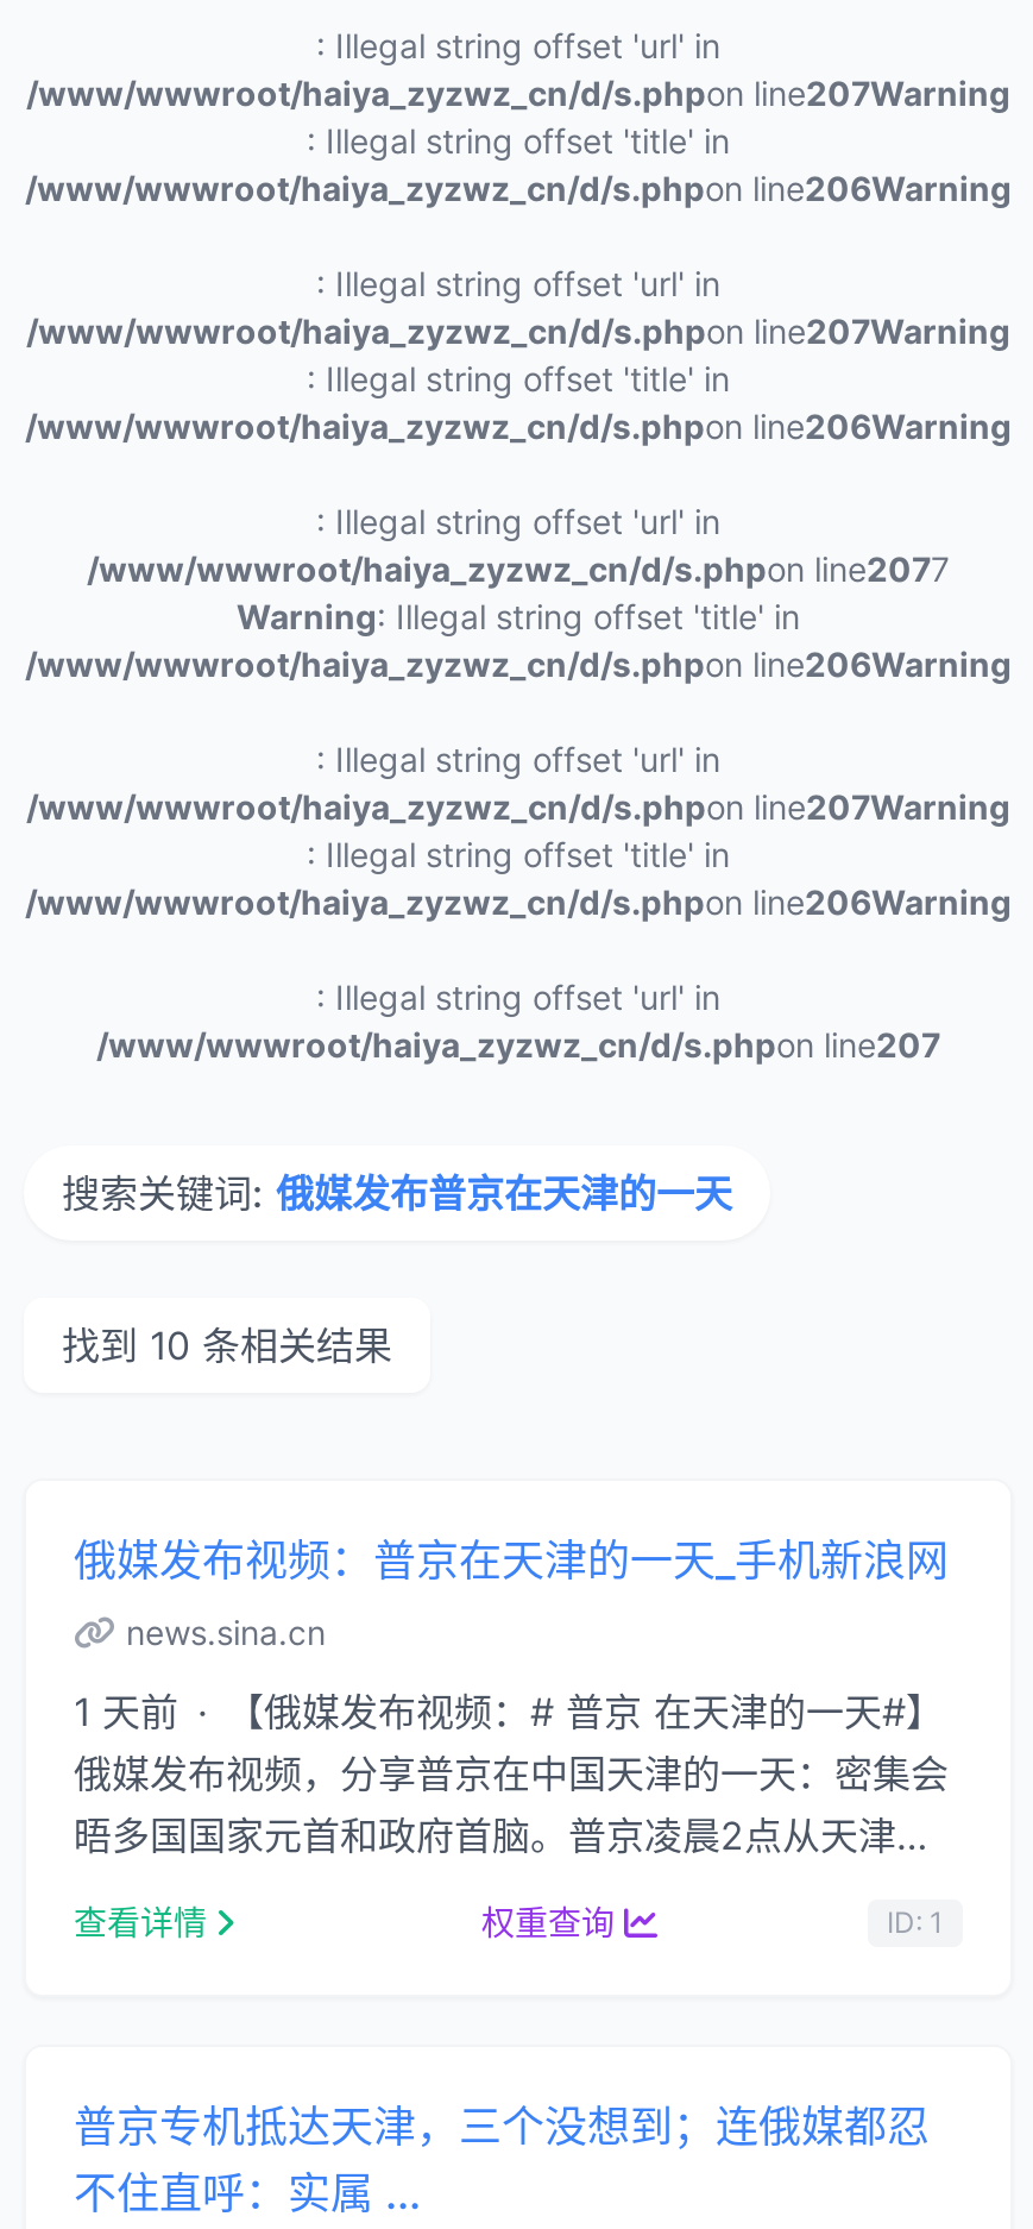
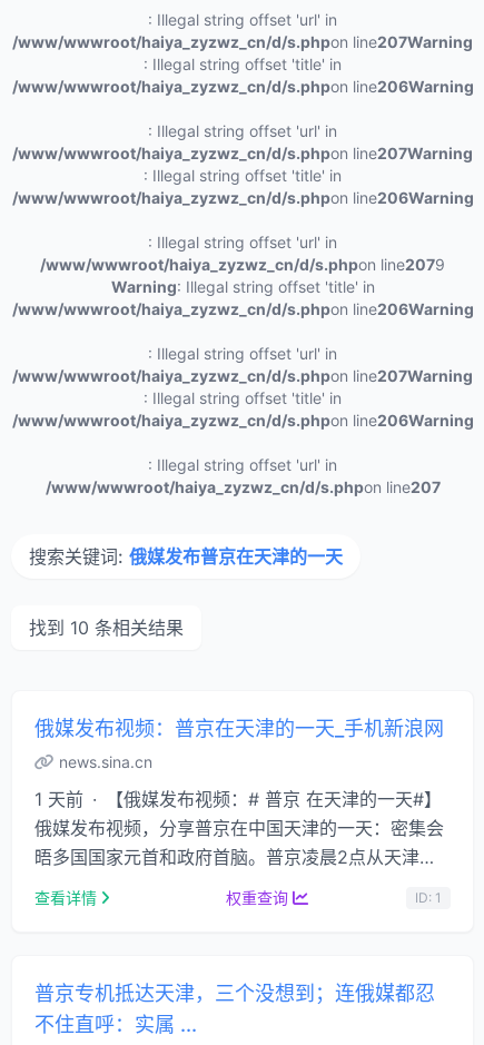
- /www/wwwroot/haiya_zyzwz_cn/d/s.phpon line2077
+ /www/wwwroot/haiya_zyzwz_cn/d/s.phpon line2079
